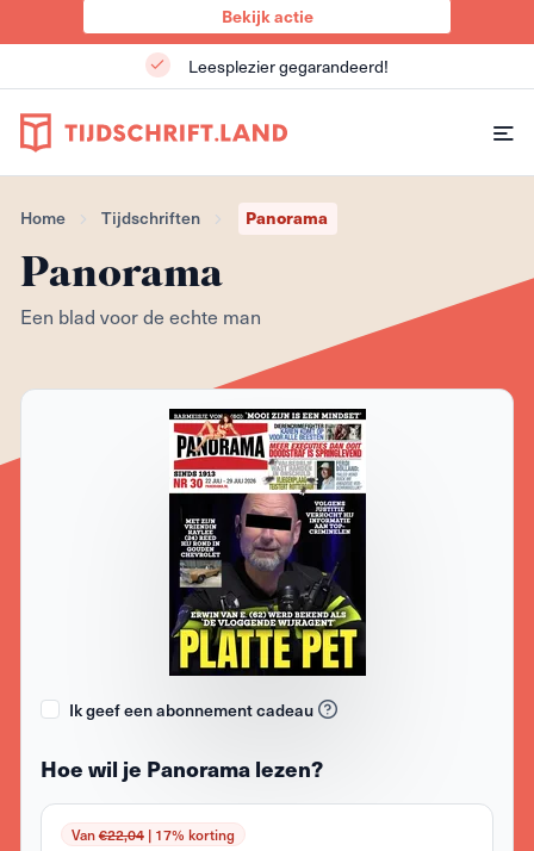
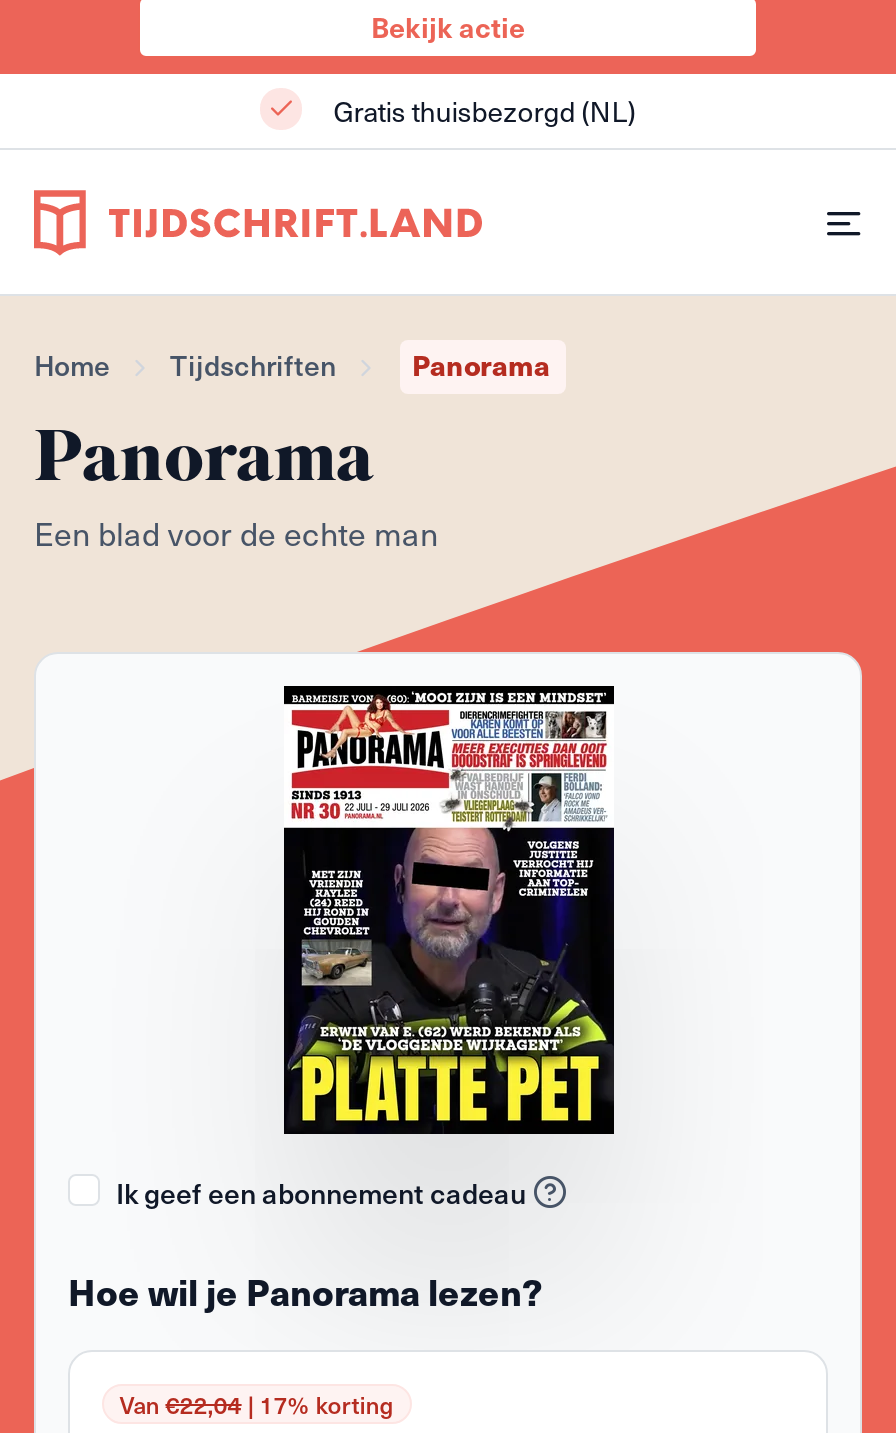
- Leesplezier gegarandeerd!
+ Gratis thuisbezorgd (NL)
